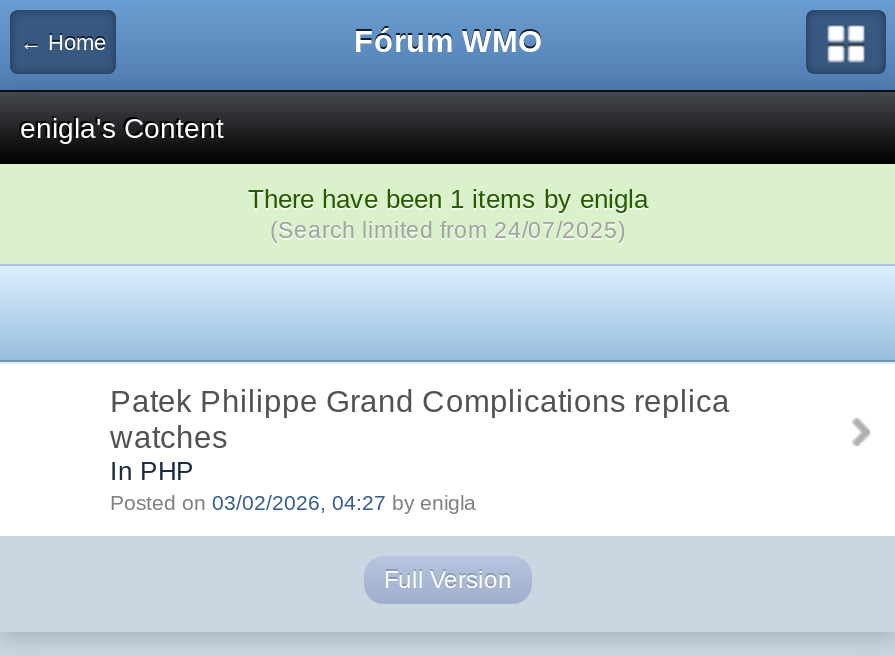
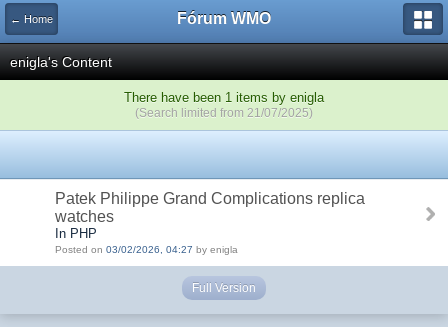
- (Search limited from 24/07/2025)
+ (Search limited from 21/07/2025)
